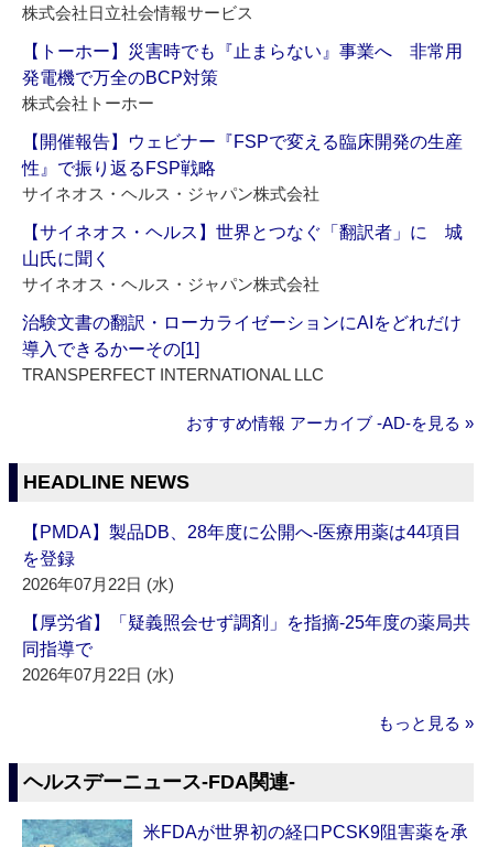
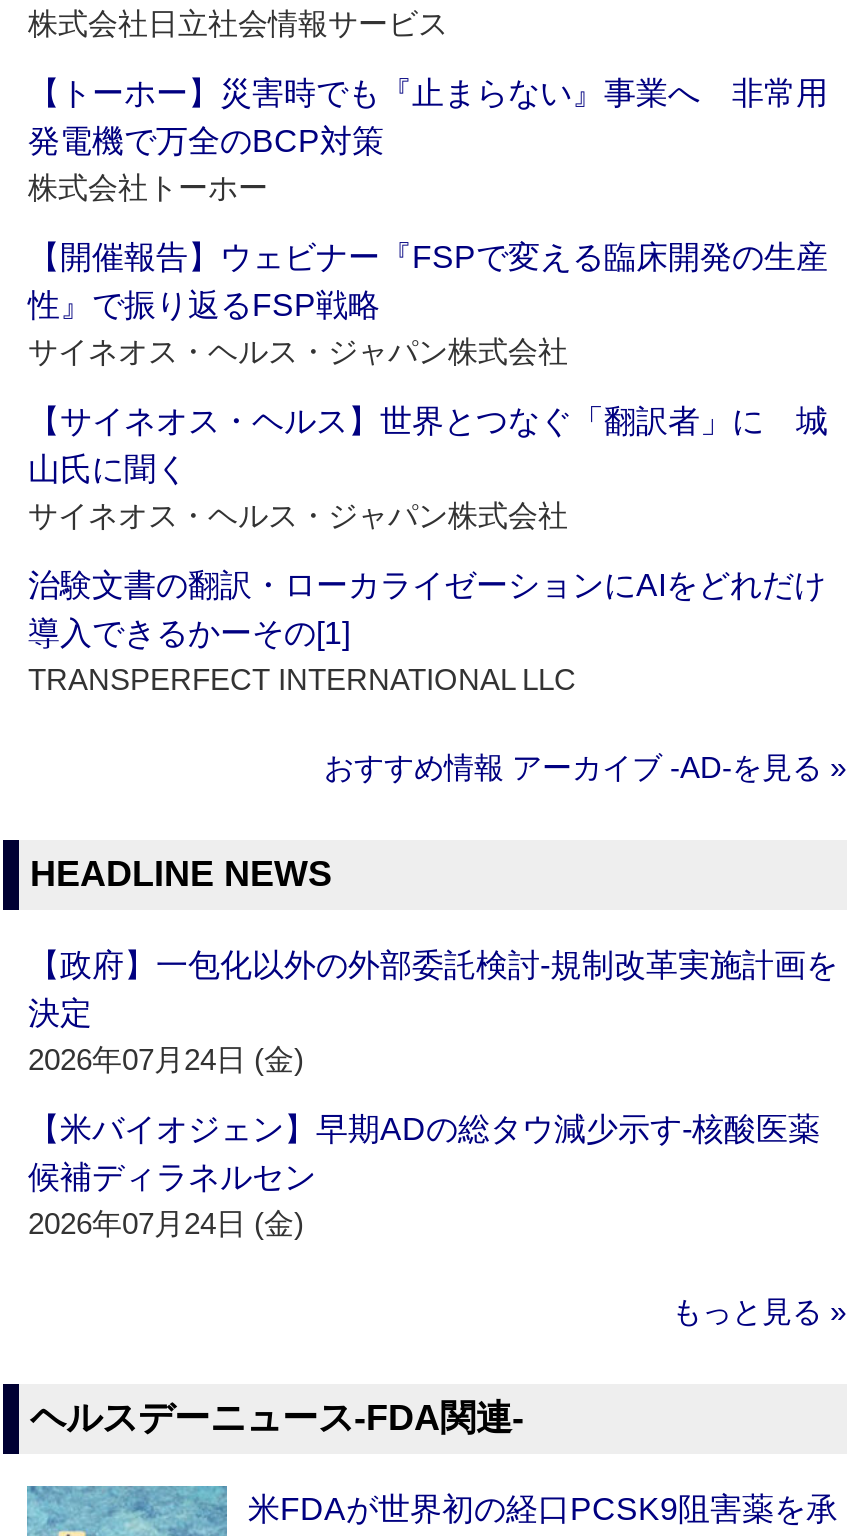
- 【PMDA】製品DB、28年度に公開へ‐医療用薬は44項目
- を登録
- 2026年07月22日 (水)
+ 【政府】一包化以外の外部委託検討‐規制改革実施計画を
+ 決定
+ 2026年07月24日 (金)

- 【厚労省】「疑義照会せず調剤」を指摘‐25年度の薬局共
- 同指導で
- 2026年07月22日 (水)
+ 【米バイオジェン】早期ADの総タウ減少示す‐核酸医薬
+ 候補ディラネルセン
+ 2026年07月24日 (金)
